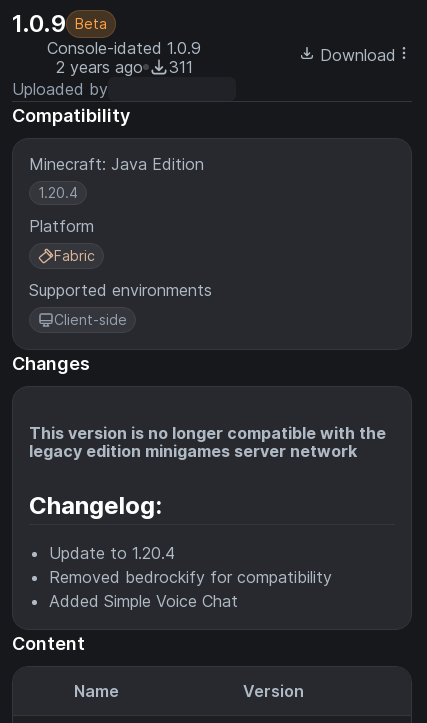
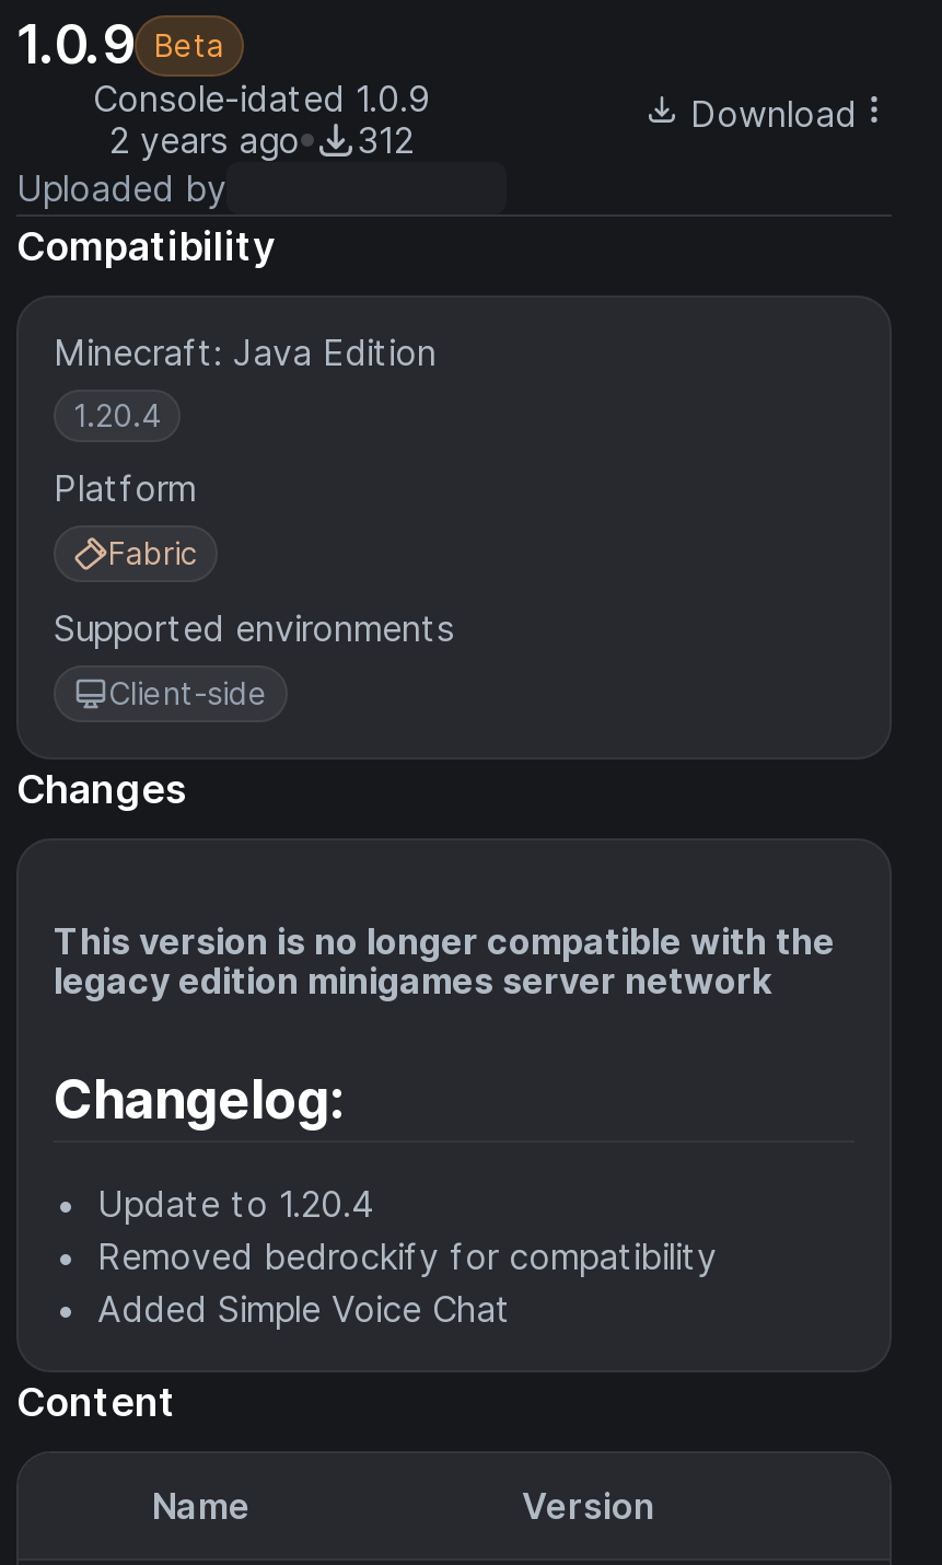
- 2 years ago 311
+ 2 years ago 312
